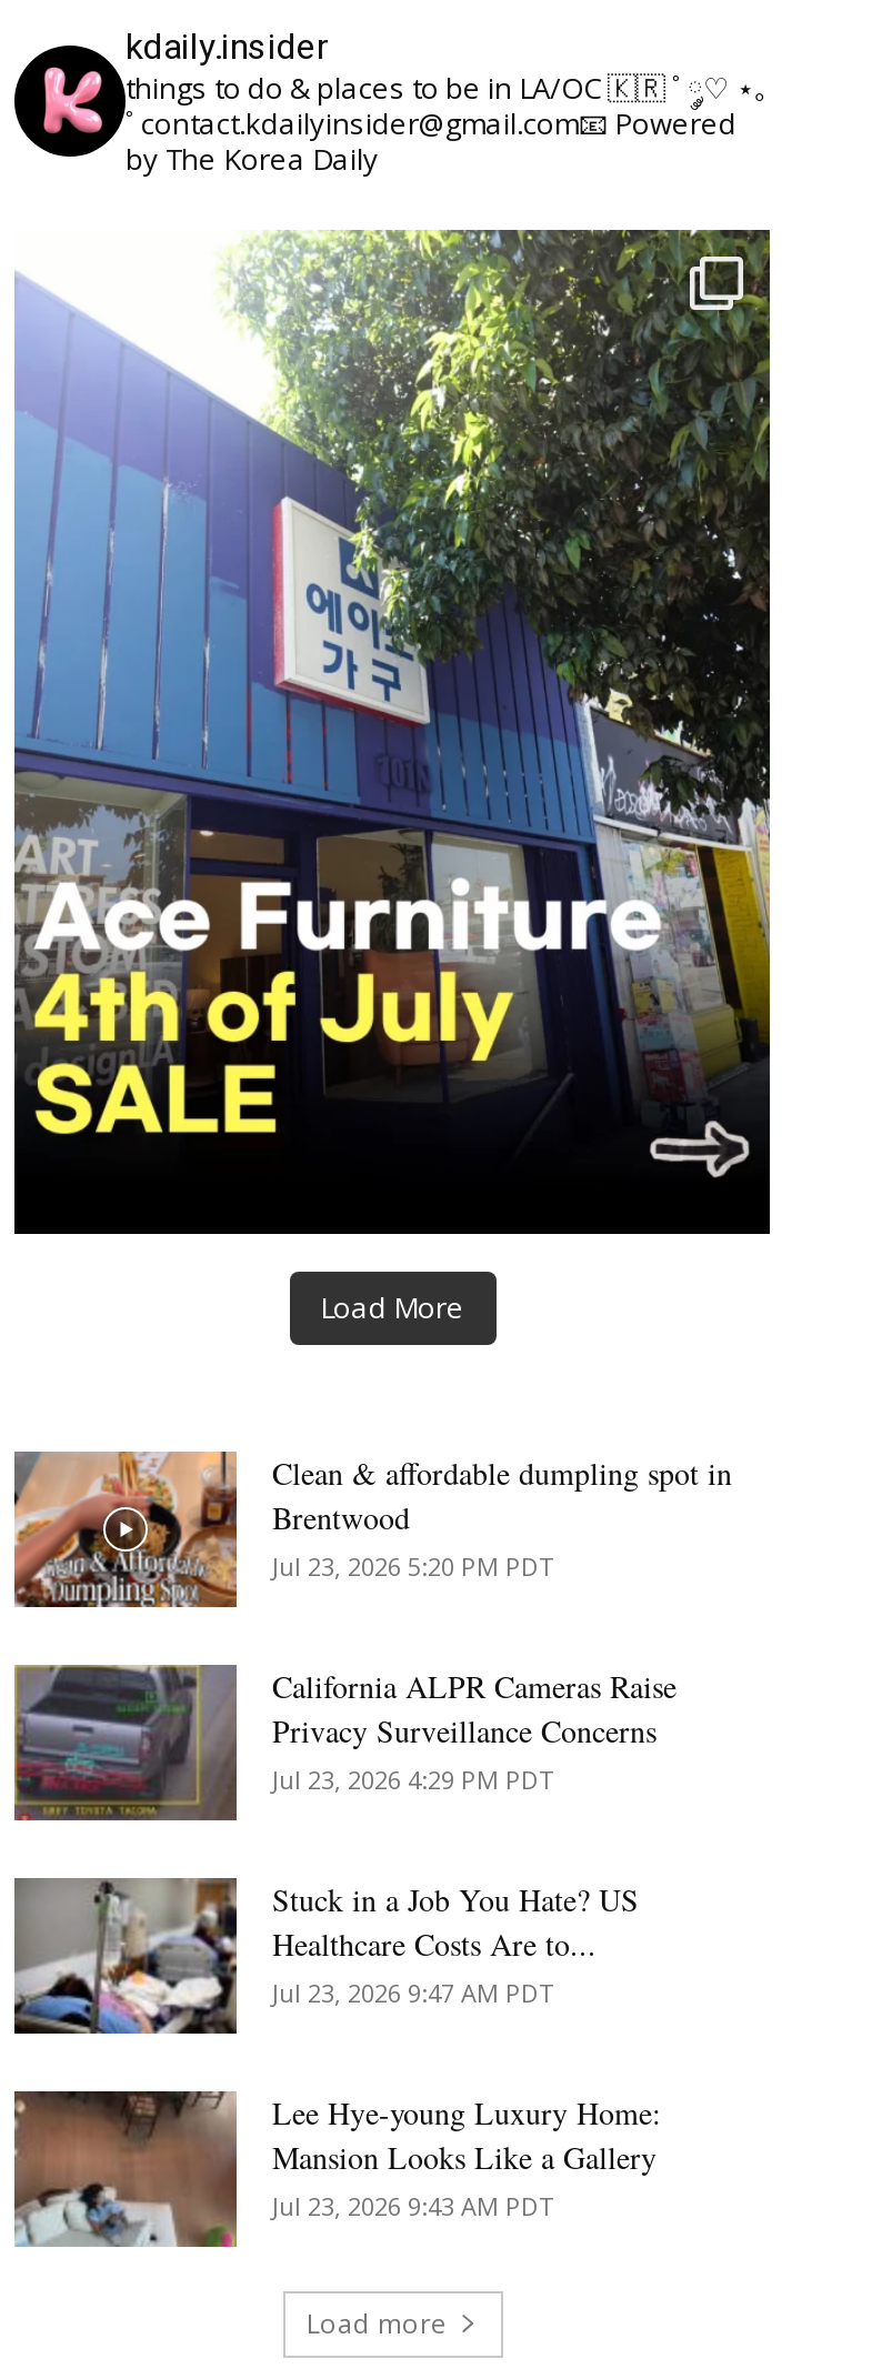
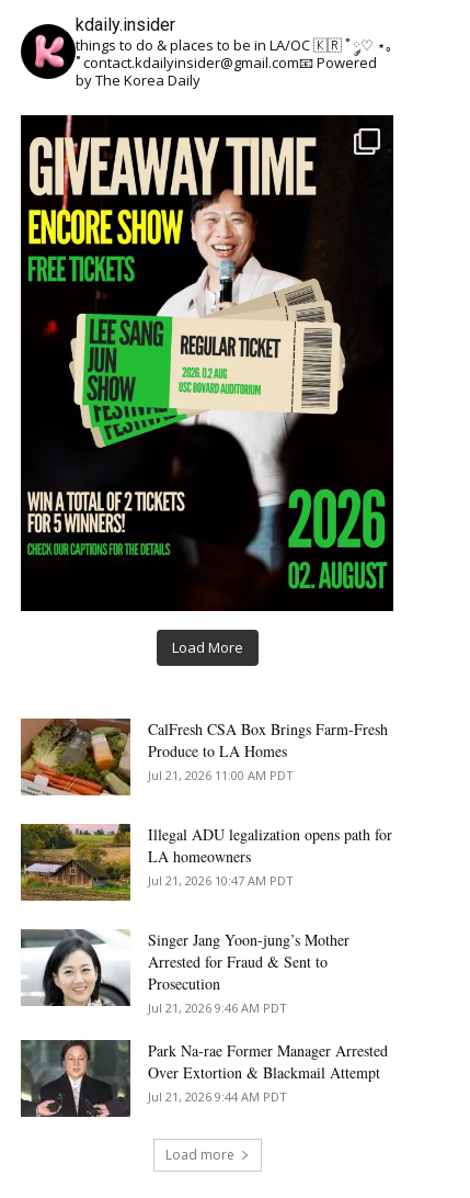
- [image]
+ [image]

- [image]
- Clean & affordable dumpling spot in
- Brentwood
- Jul 23, 2026 5:20 PM PDT
+ [image]
+ CalFresh CSA Box Brings Farm-Fresh
+ Produce to LA Homes
+ Jul 21, 2026 11:00 AM PDT

- [image]
- California ALPR Cameras Raise
- Privacy Surveillance Concerns
- Jul 23, 2026 4:29 PM PDT
+ [image]
+ Illegal ADU legalization opens path for
+ LA homeowners
+ Jul 21, 2026 10:47 AM PDT

- [image]
- Stuck in a Job You Hate? US
- Healthcare Costs Are to...
- Jul 23, 2026 9:47 AM PDT
+ [image]
+ Singer Jang Yoon-jung’s Mother
+ Arrested for Fraud & Sent to
+ Prosecution
+ Jul 21, 2026 9:46 AM PDT

- [image]
- Lee Hye-young Luxury Home:
- Mansion Looks Like a Gallery
- Jul 23, 2026 9:43 AM PDT
+ [image]
+ Park Na-rae Former Manager Arrested
+ Over Extortion & Blackmail Attempt
+ Jul 21, 2026 9:44 AM PDT
